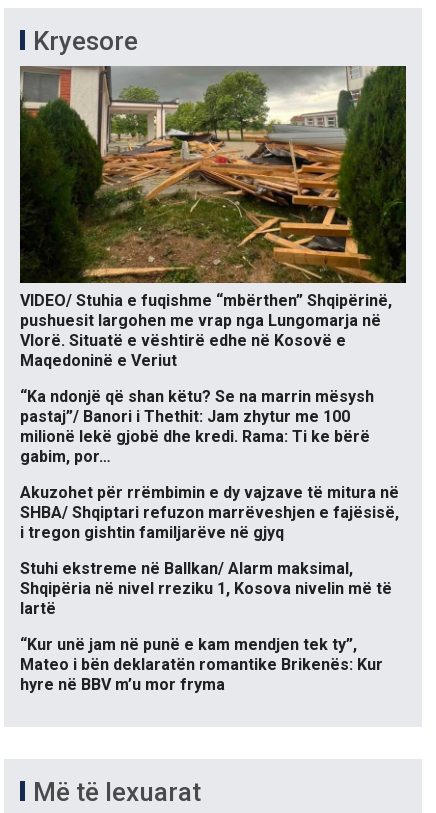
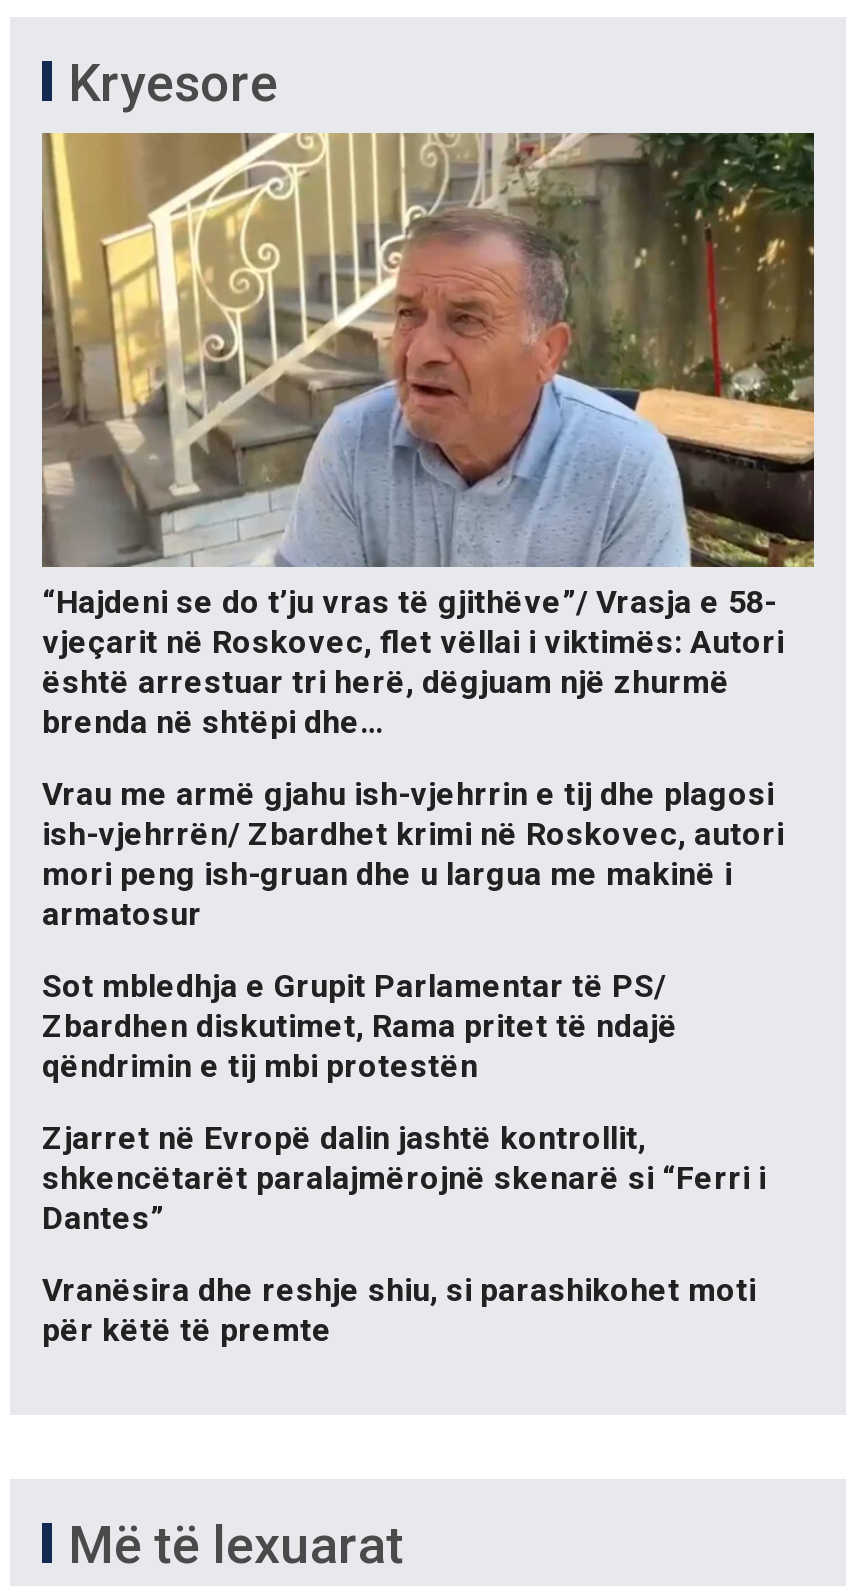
- [image]
- VIDEO/ Stuhia e fuqishme “mbërthen” Shqipërinë,
- pushuesit largohen me vrap nga Lungomarja në
- Vlorë. Situatë e vështirë edhe në Kosovë e
- Maqedoninë e Veriut
+ [image]
+ “Hajdeni se do t’ju vras të gjithëve”/ Vrasja e 58-
+ vjeçarit në Roskovec, flet vëllai i viktimës: Autori
+ është arrestuar tri herë, dëgjuam një zhurmë
+ brenda në shtëpi dhe…

- “Ka ndonjë që shan këtu? Se na marrin mësysh
- pastaj”/ Banori i Thethit: Jam zhytur me 100
- milionë lekë gjobë dhe kredi. Rama: Ti ke bërë
- gabim, por…
+ Vrau me armë gjahu ish-vjehrrin e tij dhe plagosi
+ ish-vjehrrën/ Zbardhet krimi në Roskovec, autori
+ mori peng ish-gruan dhe u largua me makinë i
+ armatosur

- Akuzohet për rrëmbimin e dy vajzave të mitura në
- SHBA/ Shqiptari refuzon marrëveshjen e fajësisë,
- i tregon gishtin familjarëve në gjyq
+ Sot mbledhja e Grupit Parlamentar të PS/
+ Zbardhen diskutimet, Rama pritet të ndajë
+ qëndrimin e tij mbi protestën

- Stuhi ekstreme në Ballkan/ Alarm maksimal,
- Shqipëria në nivel rreziku 1, Kosova nivelin më të
- lartë
+ Zjarret në Evropë dalin jashtë kontrollit,
+ shkencëtarët paralajmërojnë skenarë si “Ferri i
+ Dantes”

- “Kur unë jam në punë e kam mendjen tek ty”,
- Mateo i bën deklaratën romantike Brikenës: Kur
- hyre në BBV m’u mor fryma
+ Vranësira dhe reshje shiu, si parashikohet moti
+ për këtë të premte
